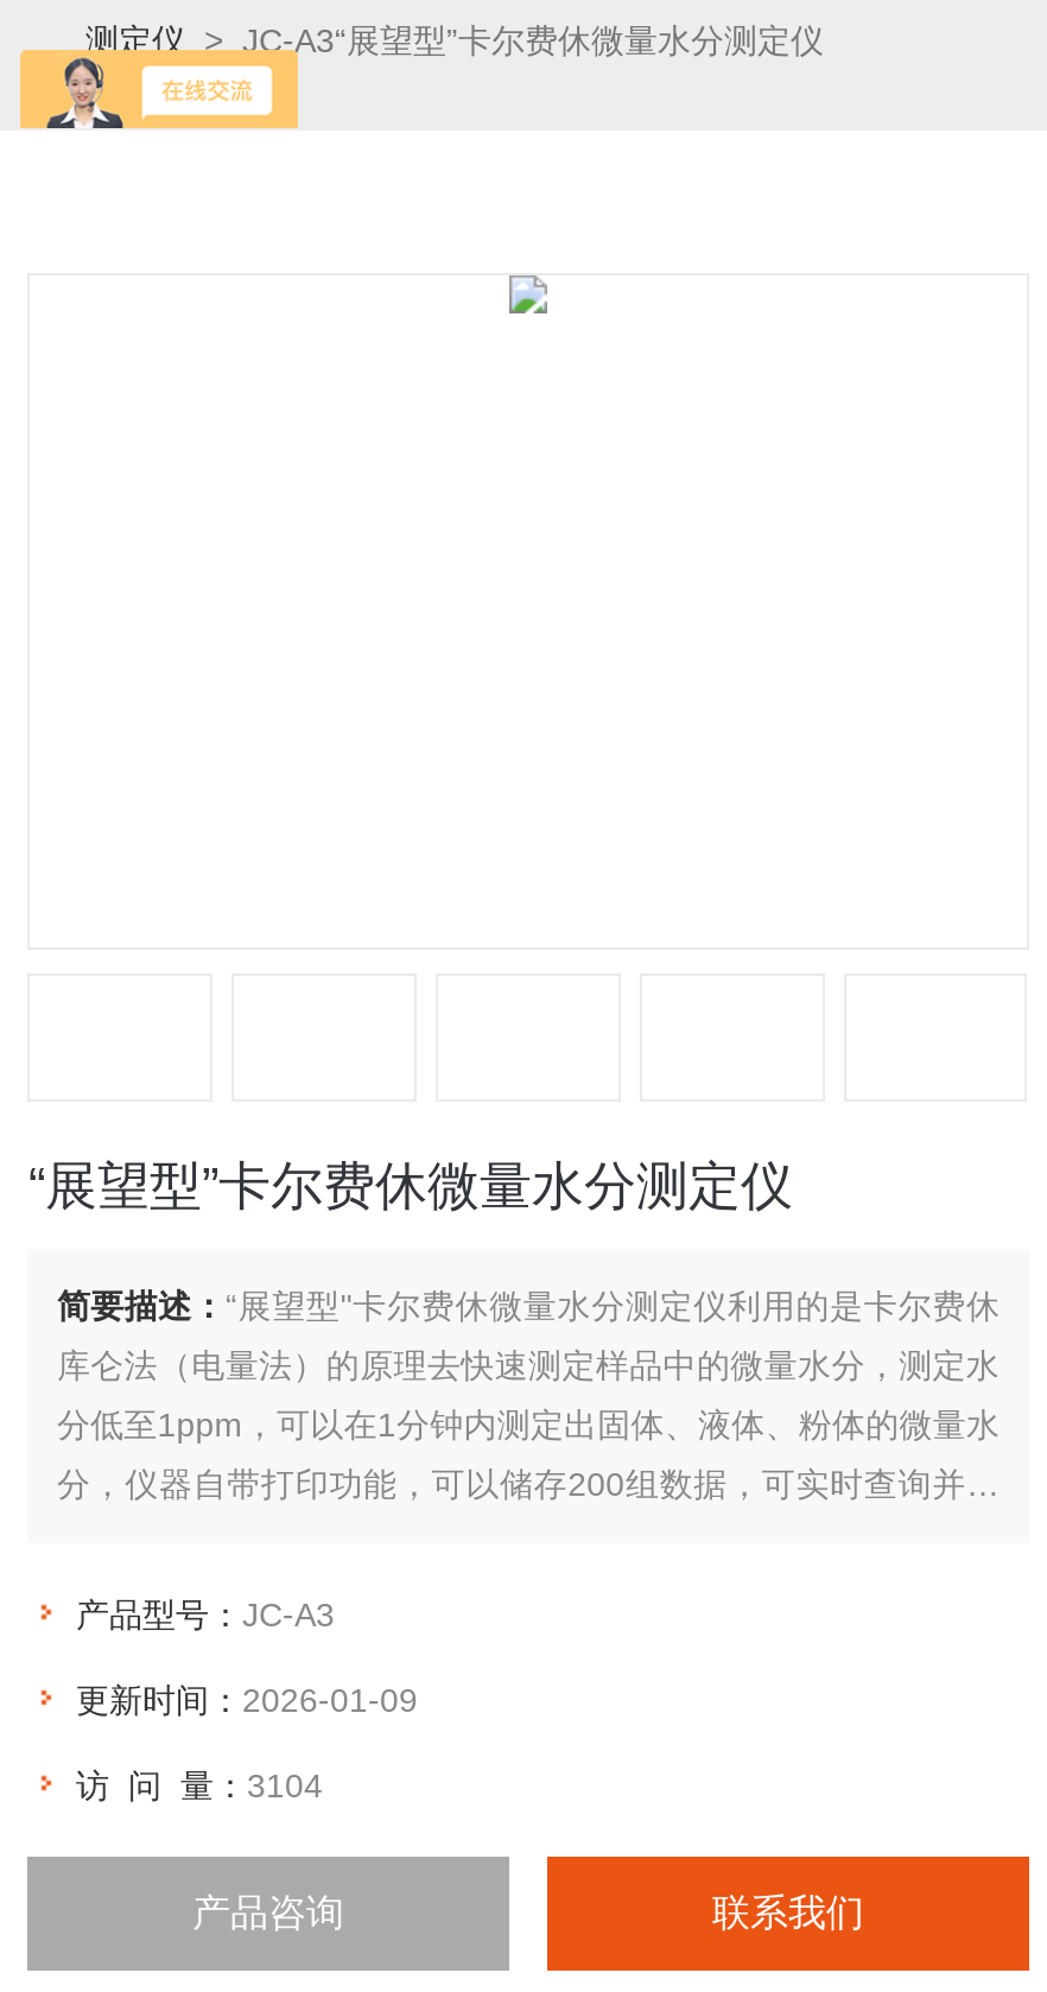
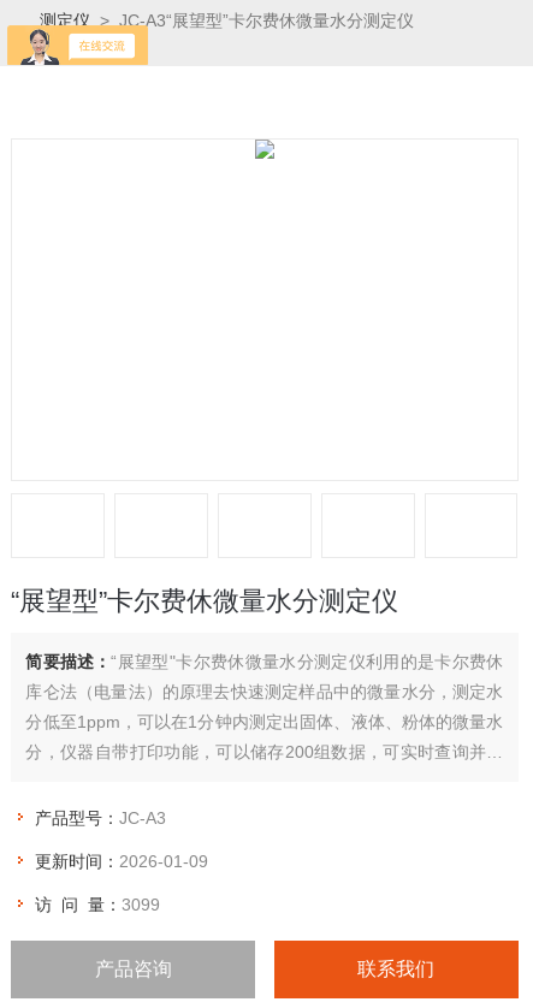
- 访 问 量：3104
+ 访 问 量：3099
